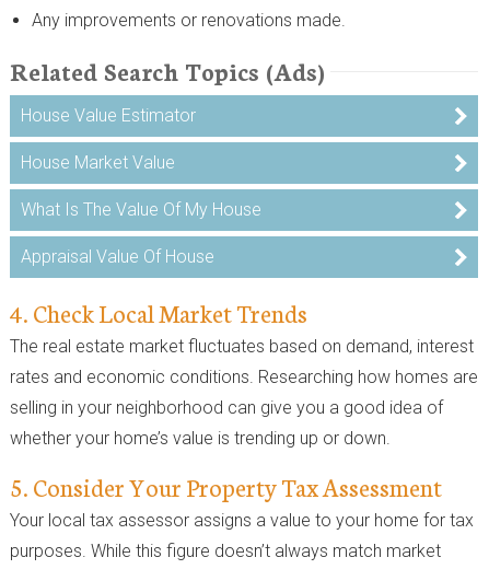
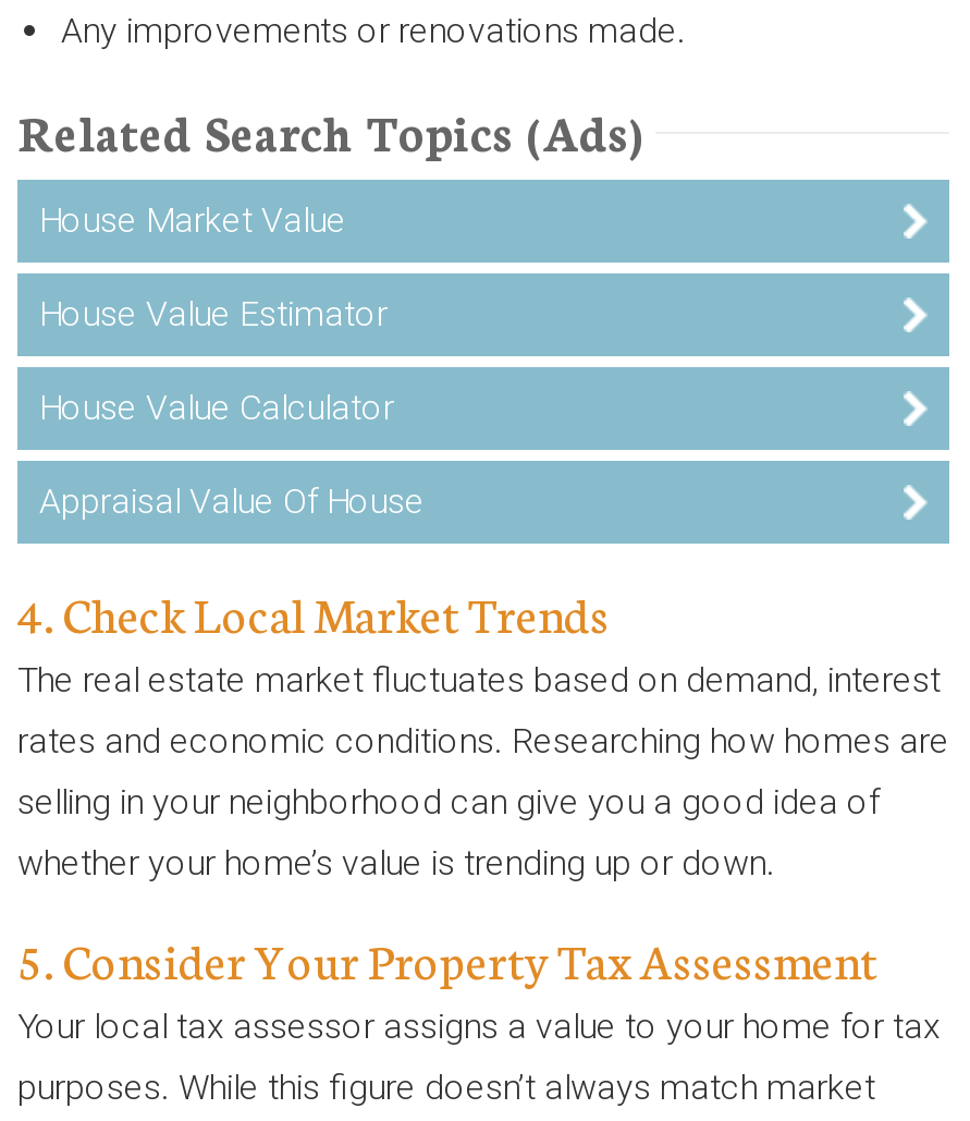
moved down: House Value Estimator

moved up: House Market Value

- What Is The Value Of My House
+ House Value Calculator
